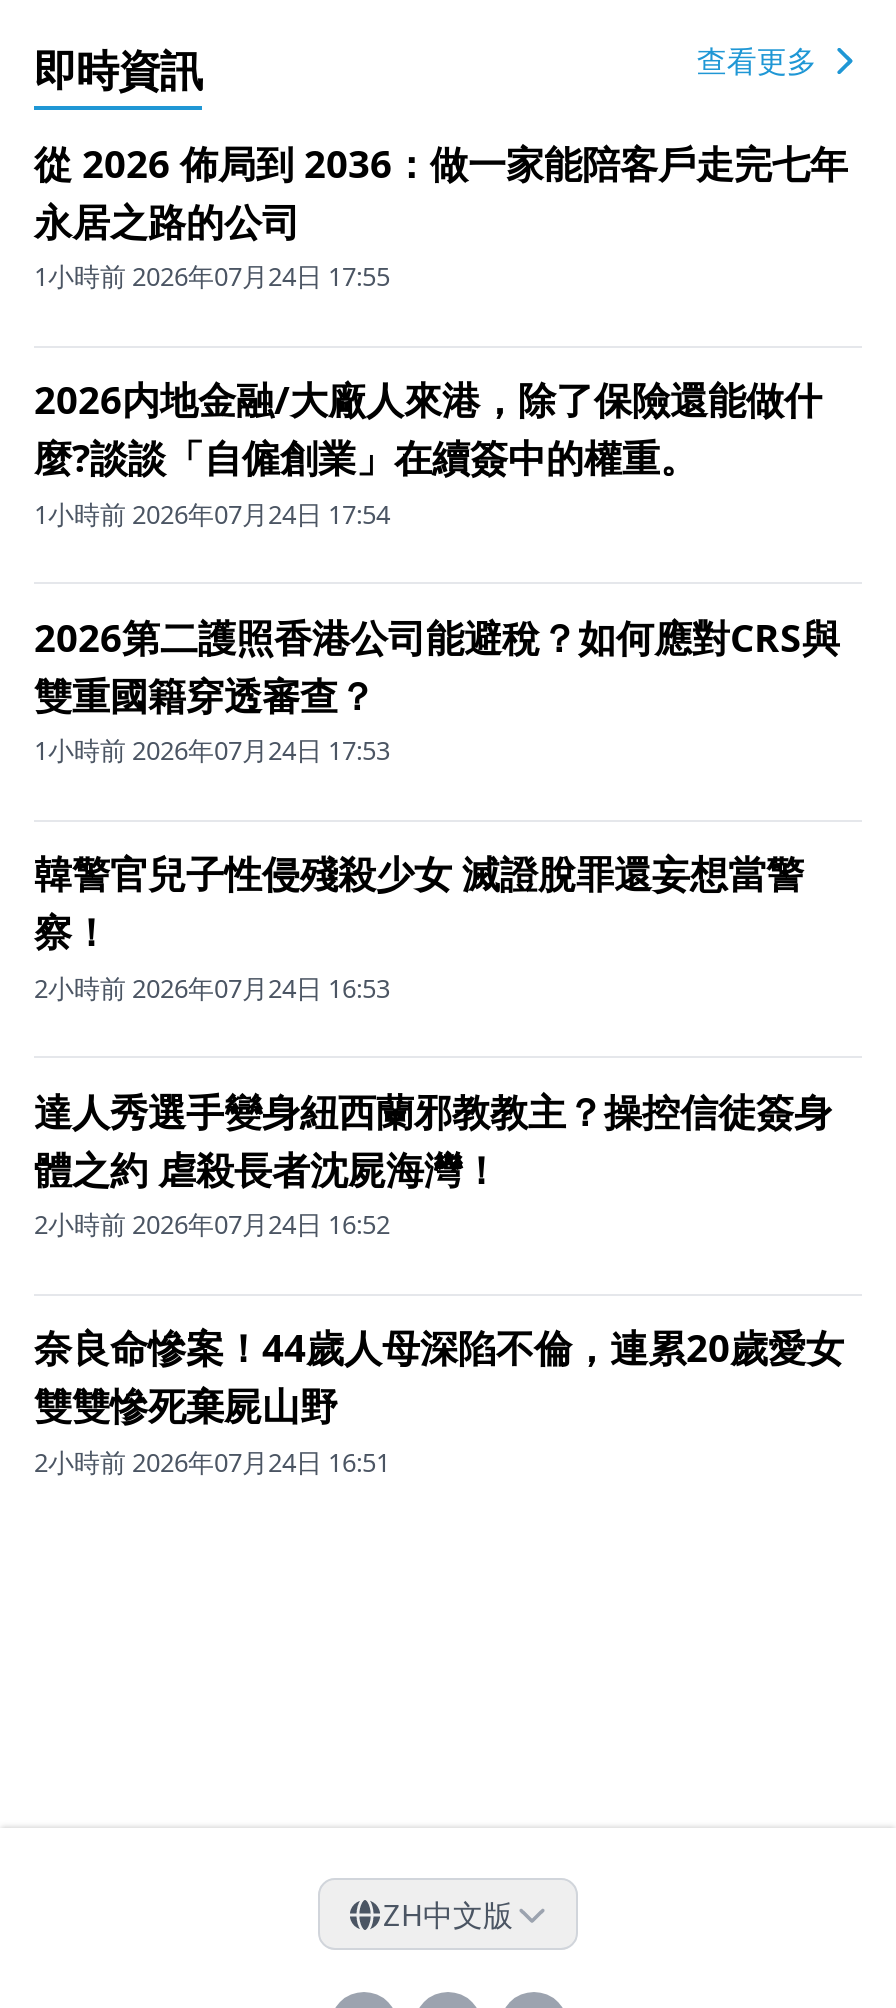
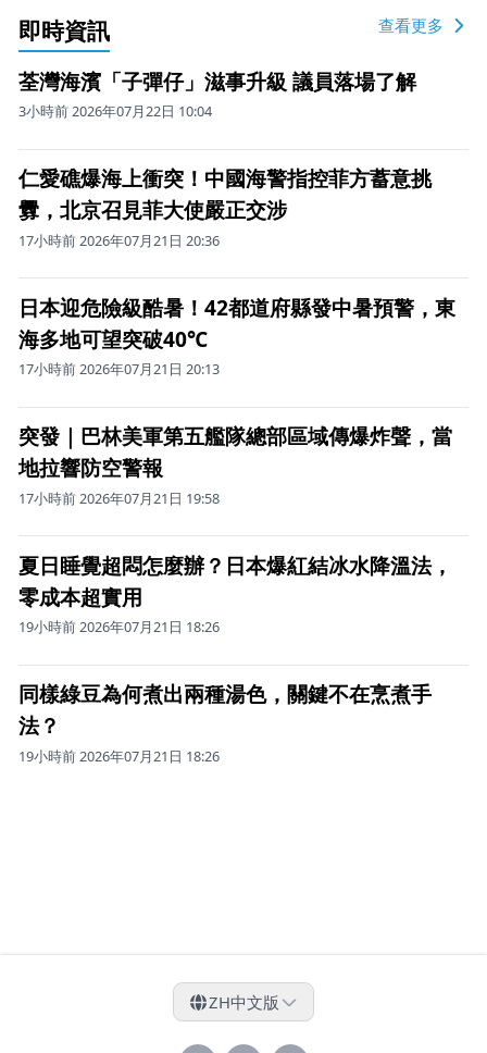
- 從 2026 佈局到 2036：做一家能陪客戶走完七年
- 永居之路的公司
- 1小時前 2026年07月24日 17:55
+ 荃灣海濱「子彈仔」滋事升級 議員落場了解
+ 3小時前 2026年07月22日 10:04

- 2026内地金融/大廠人來港，除了保險還能做什
- 麼?談談「自僱創業」在續簽中的權重。
- 1小時前 2026年07月24日 17:54
+ 仁愛礁爆海上衝突！中國海警指控菲方蓄意挑
+ 釁，北京召見菲大使嚴正交涉
+ 17小時前 2026年07月21日 20:36

- 2026第二護照香港公司能避稅？如何應對CRS與
- 雙重國籍穿透審查？
- 1小時前 2026年07月24日 17:53
+ 日本迎危險級酷暑！42都道府縣發中暑預警，東
+ 海多地可望突破40℃
+ 17小時前 2026年07月21日 20:13

- 韓警官兒子性侵殘殺少女 滅證脫罪還妄想當警
- 察！
- 2小時前 2026年07月24日 16:53
+ 突發｜巴林美軍第五艦隊總部區域傳爆炸聲，當
+ 地拉響防空警報
+ 17小時前 2026年07月21日 19:58

- 達人秀選手變身紐西蘭邪教教主？操控信徒簽身
- 體之約 虐殺長者沈屍海灣！
- 2小時前 2026年07月24日 16:52
+ 夏日睡覺超悶怎麼辦？日本爆紅結冰水降溫法，
+ 零成本超實用
+ 19小時前 2026年07月21日 18:26

- 奈良命慘案！44歲人母深陷不倫，連累20歲愛女
- 雙雙慘死棄屍山野
- 2小時前 2026年07月24日 16:51
+ 同樣綠豆為何煮出兩種湯色，關鍵不在烹煮手
+ 法？
+ 19小時前 2026年07月21日 18:26
